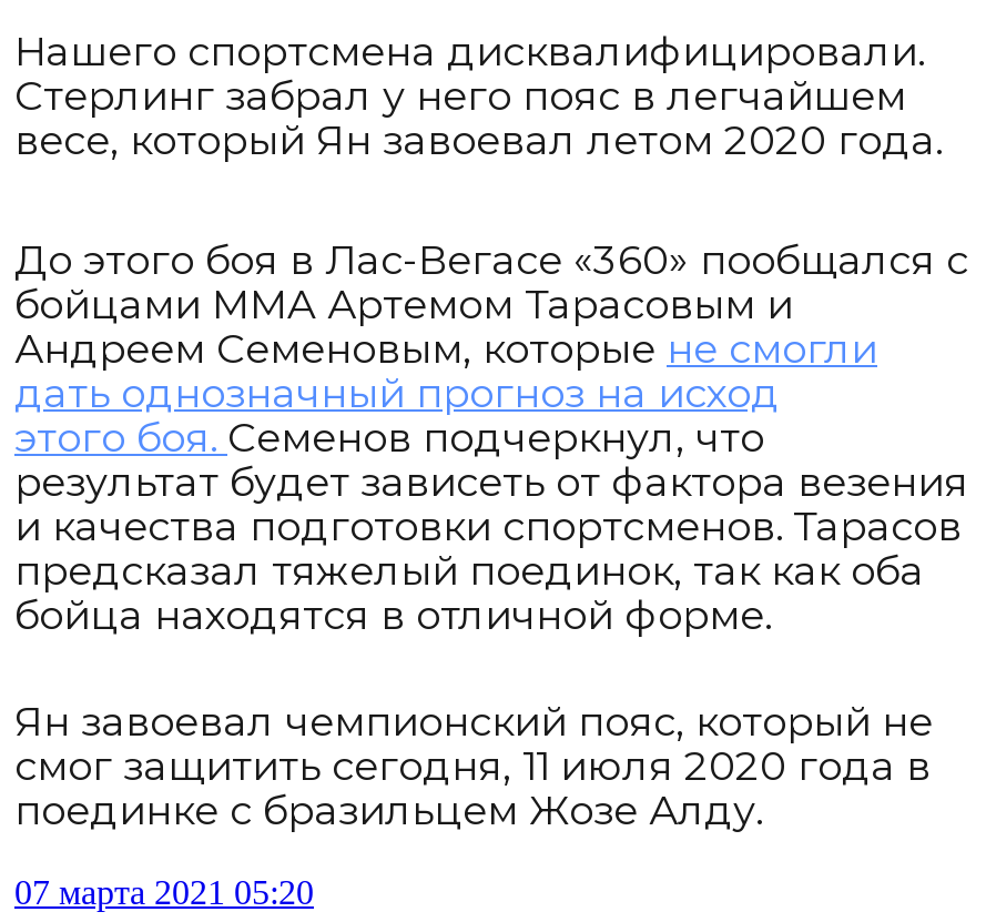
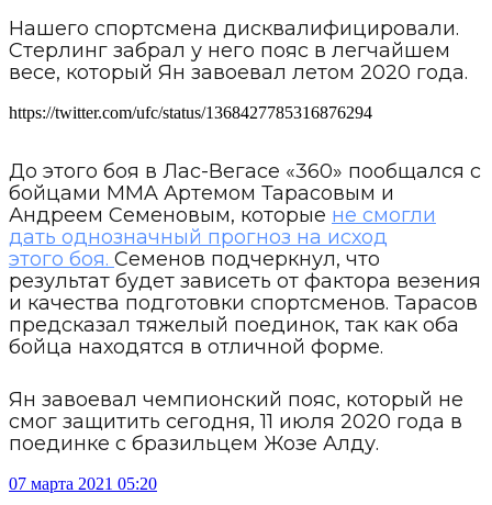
+ https://twitter.com/ufc/status/1368427785316876294
